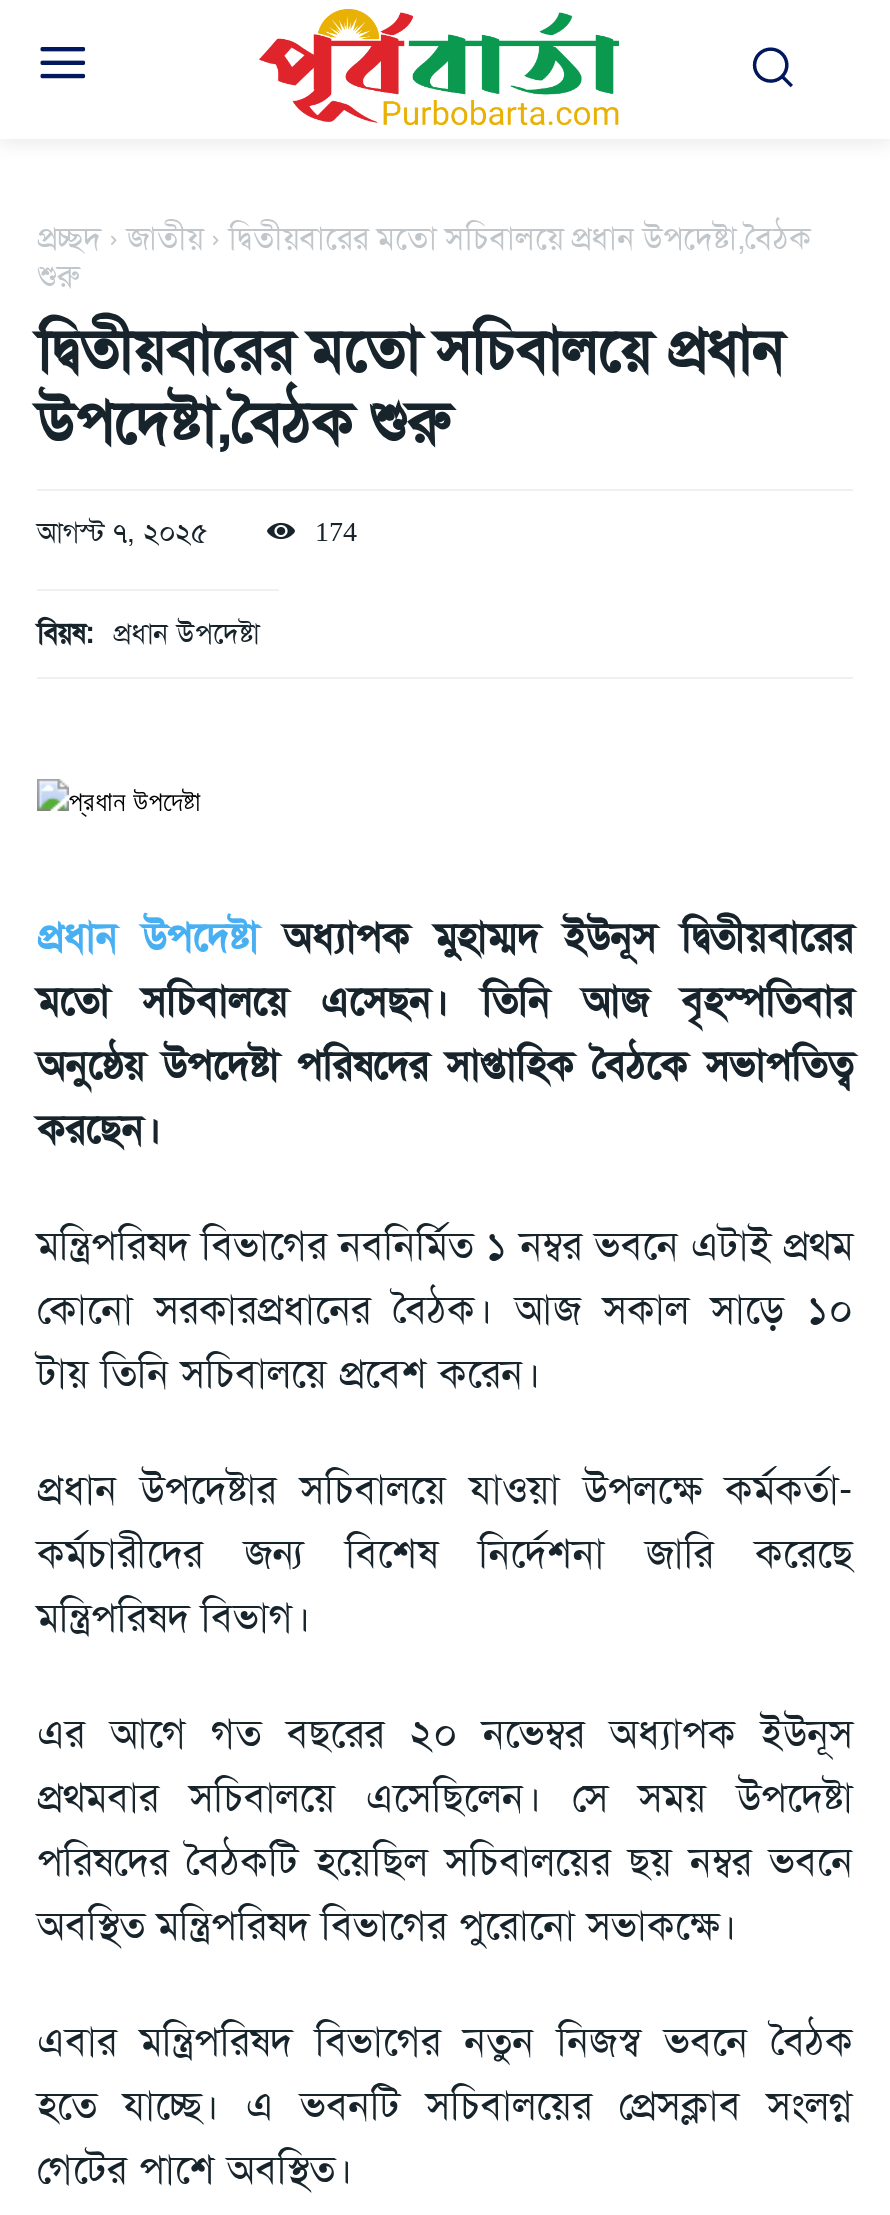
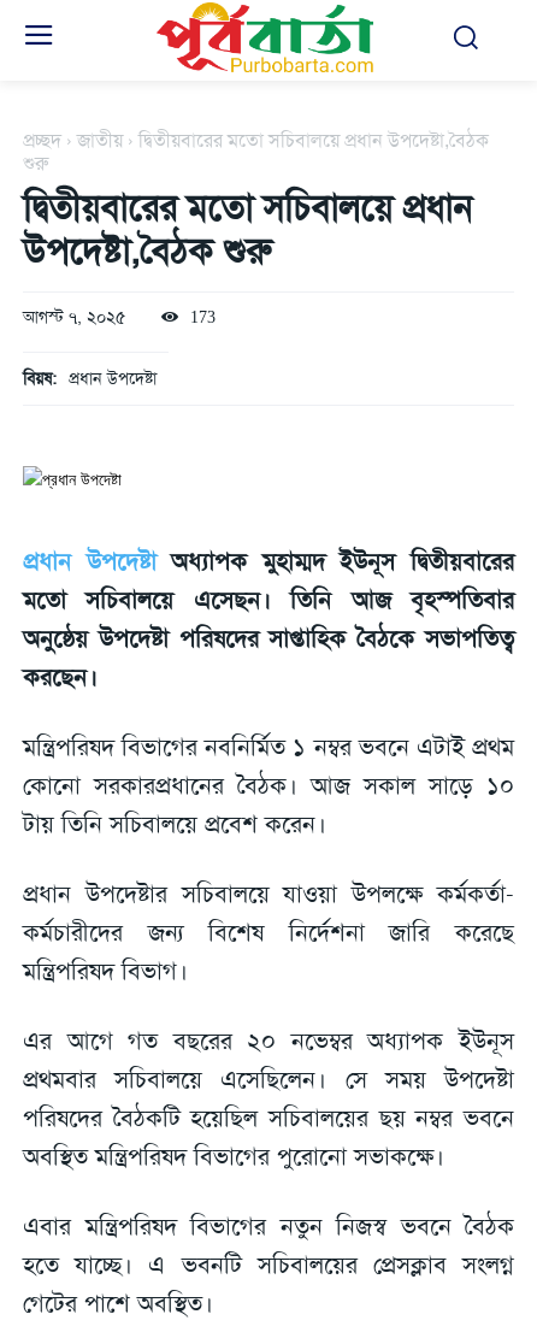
- 174
+ 173
